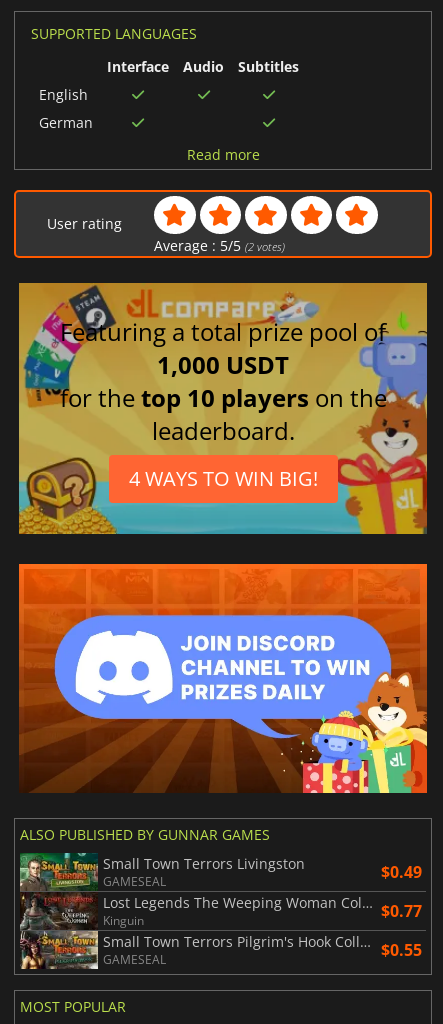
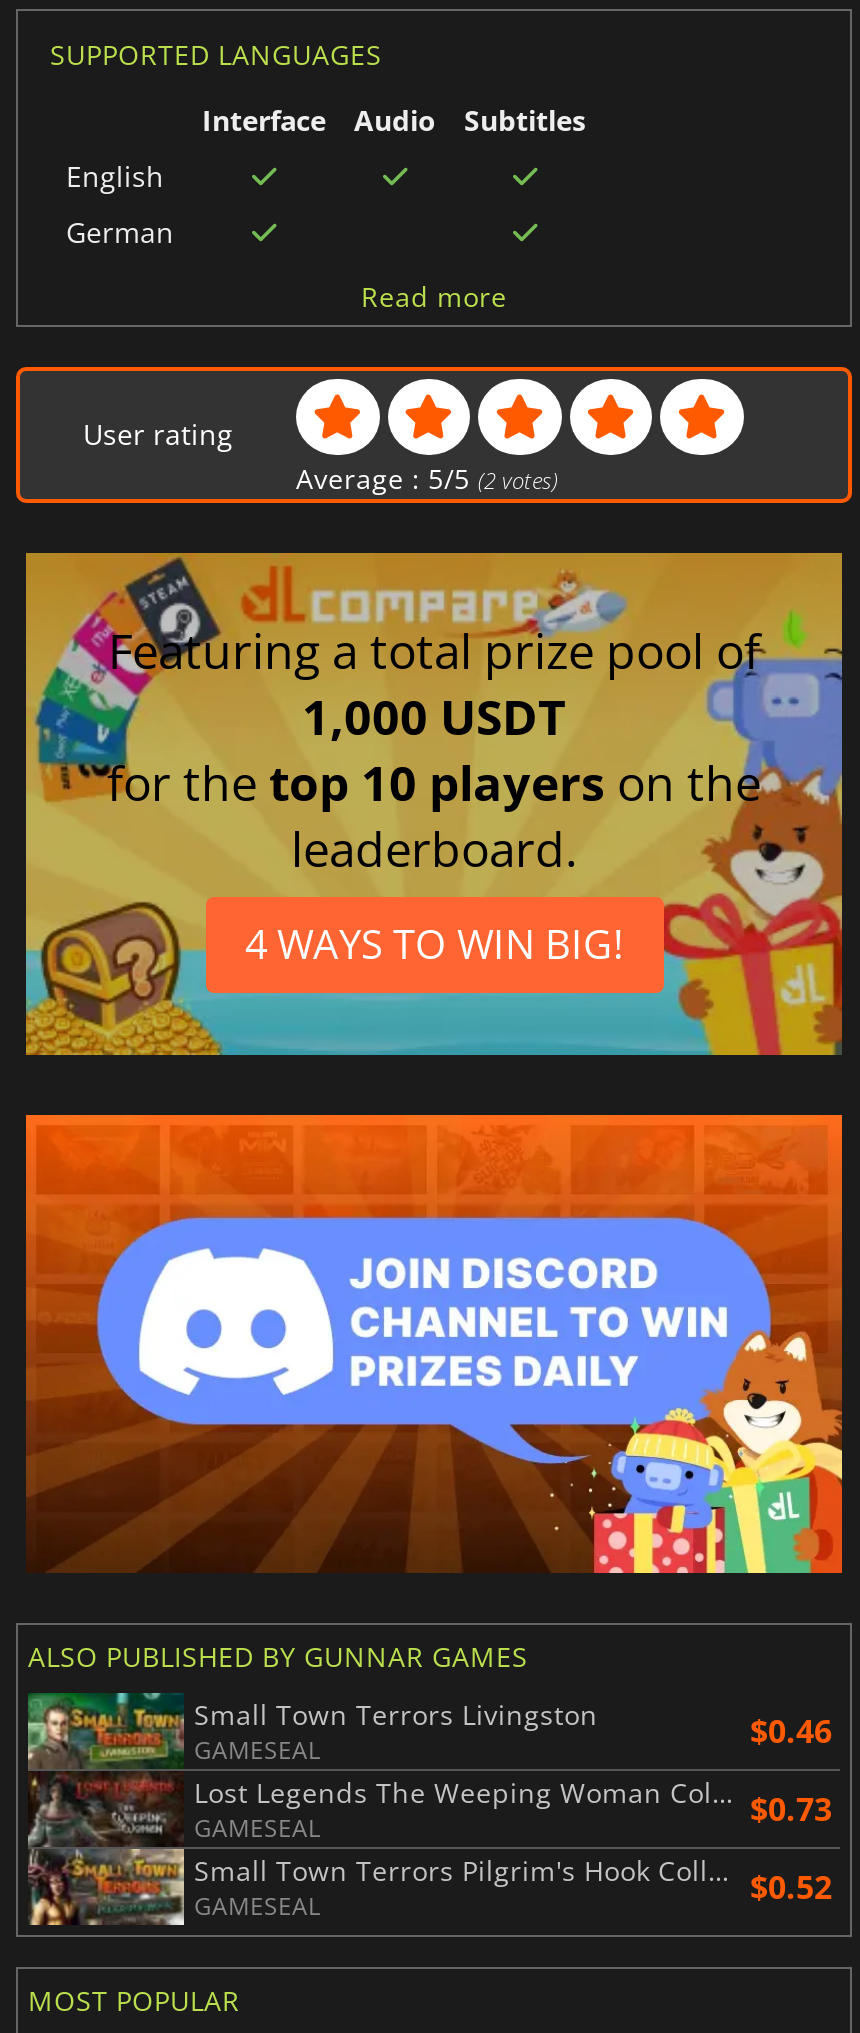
- $0.49
+ $0.46

- Kinguin
- $0.77
+ GAMESEAL
+ $0.73

- $0.55
+ $0.52
